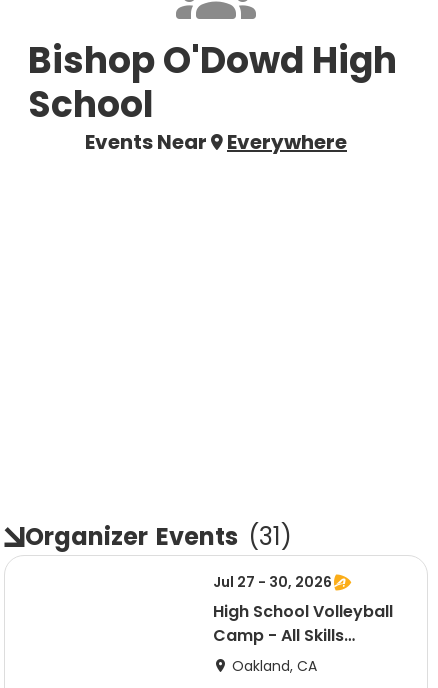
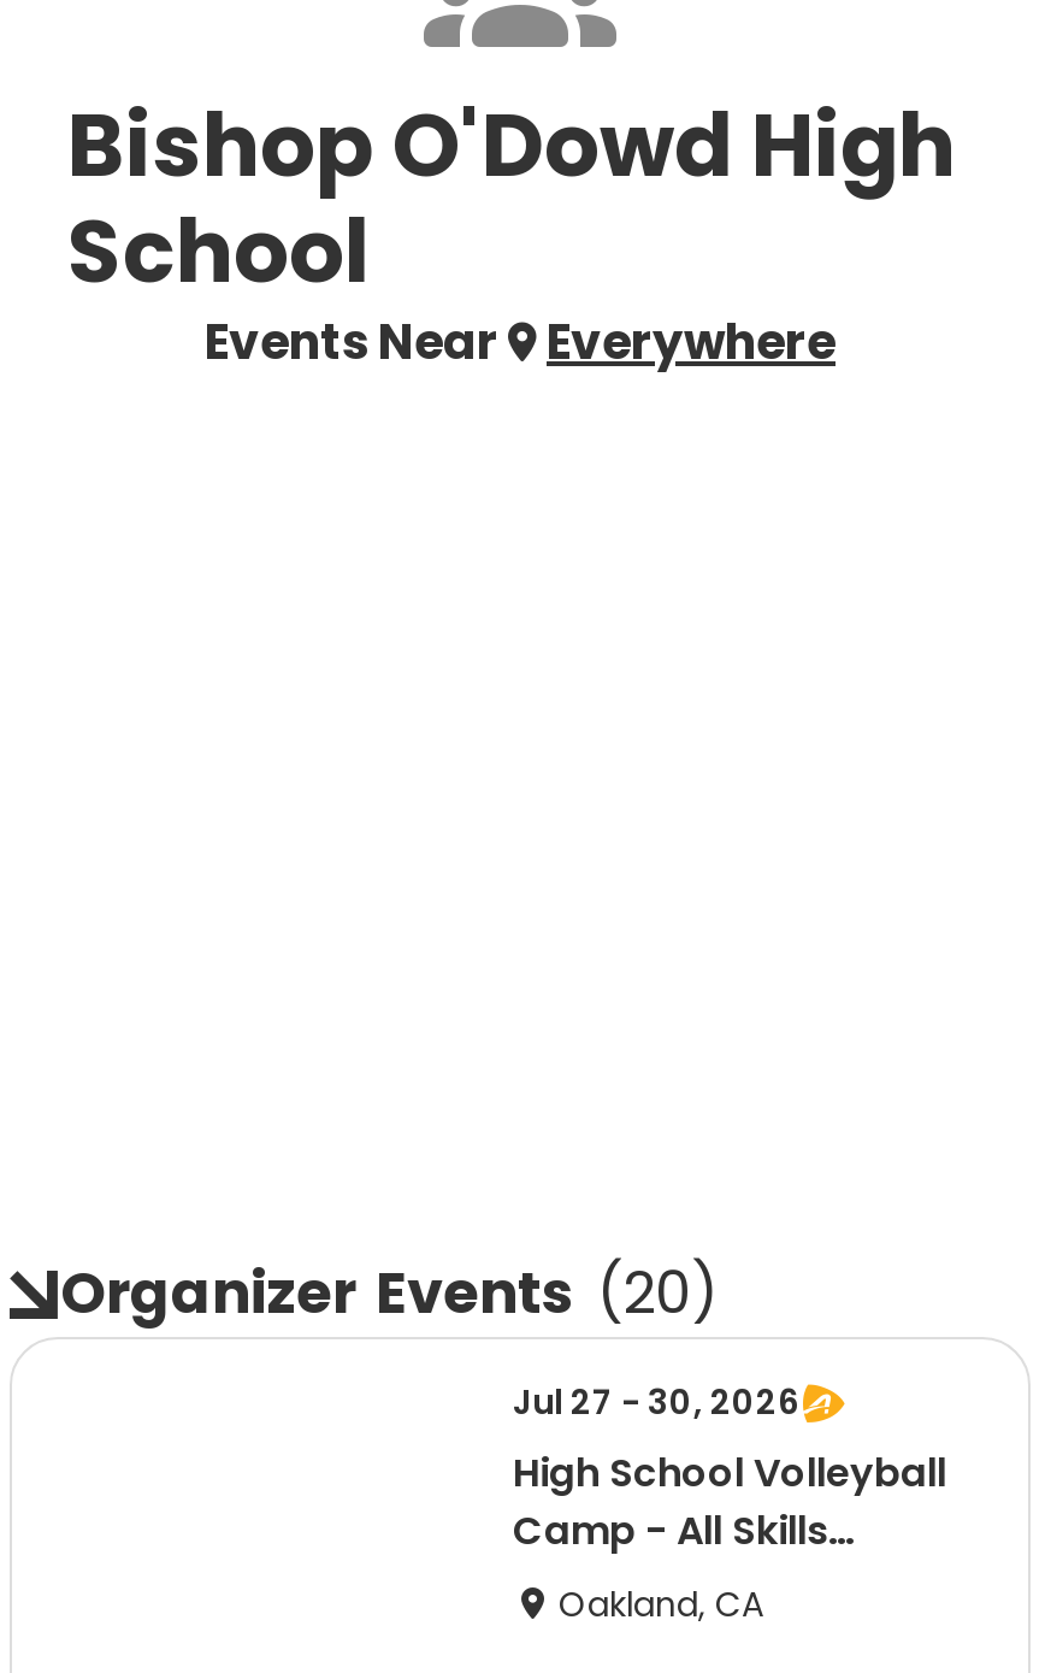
- Organizer Events (31)
+ Organizer Events (20)
